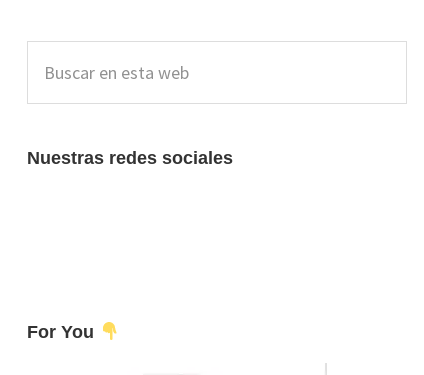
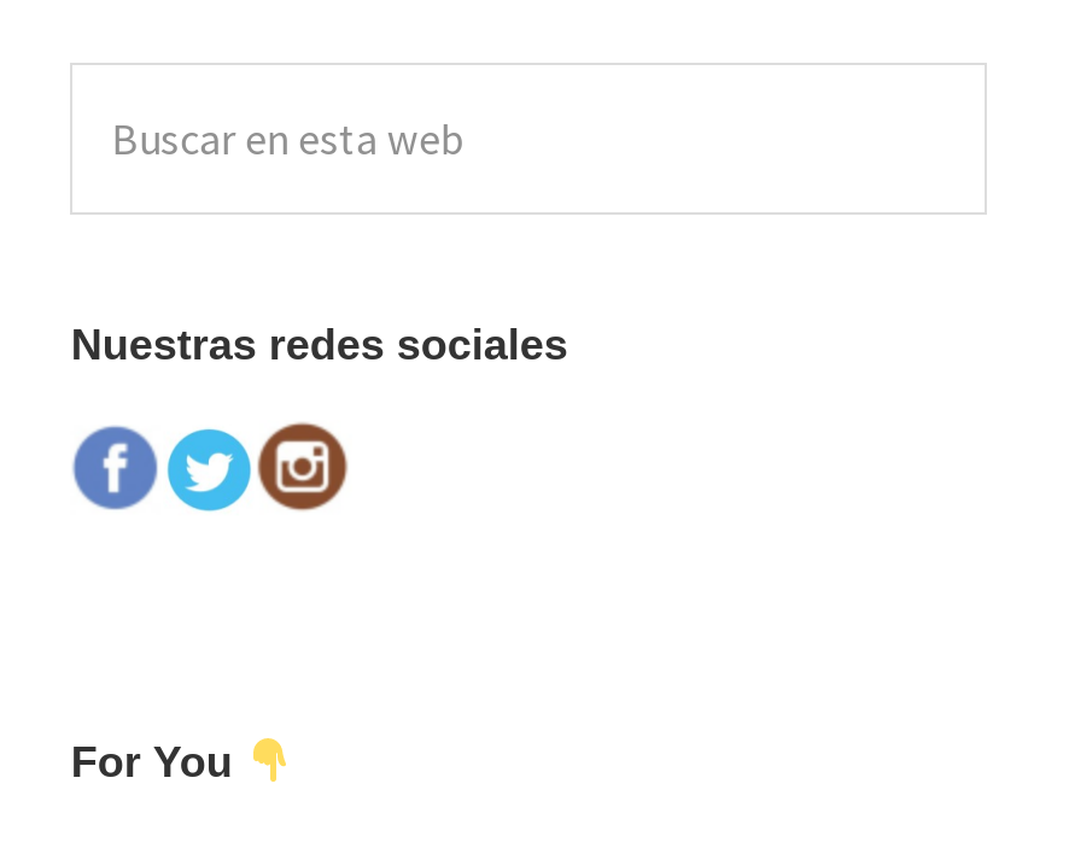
+ [image]
